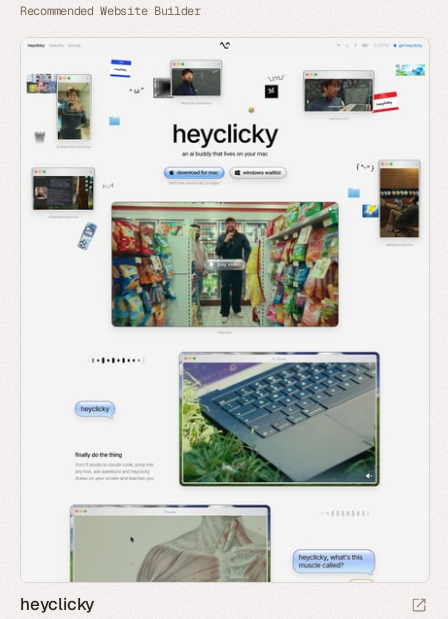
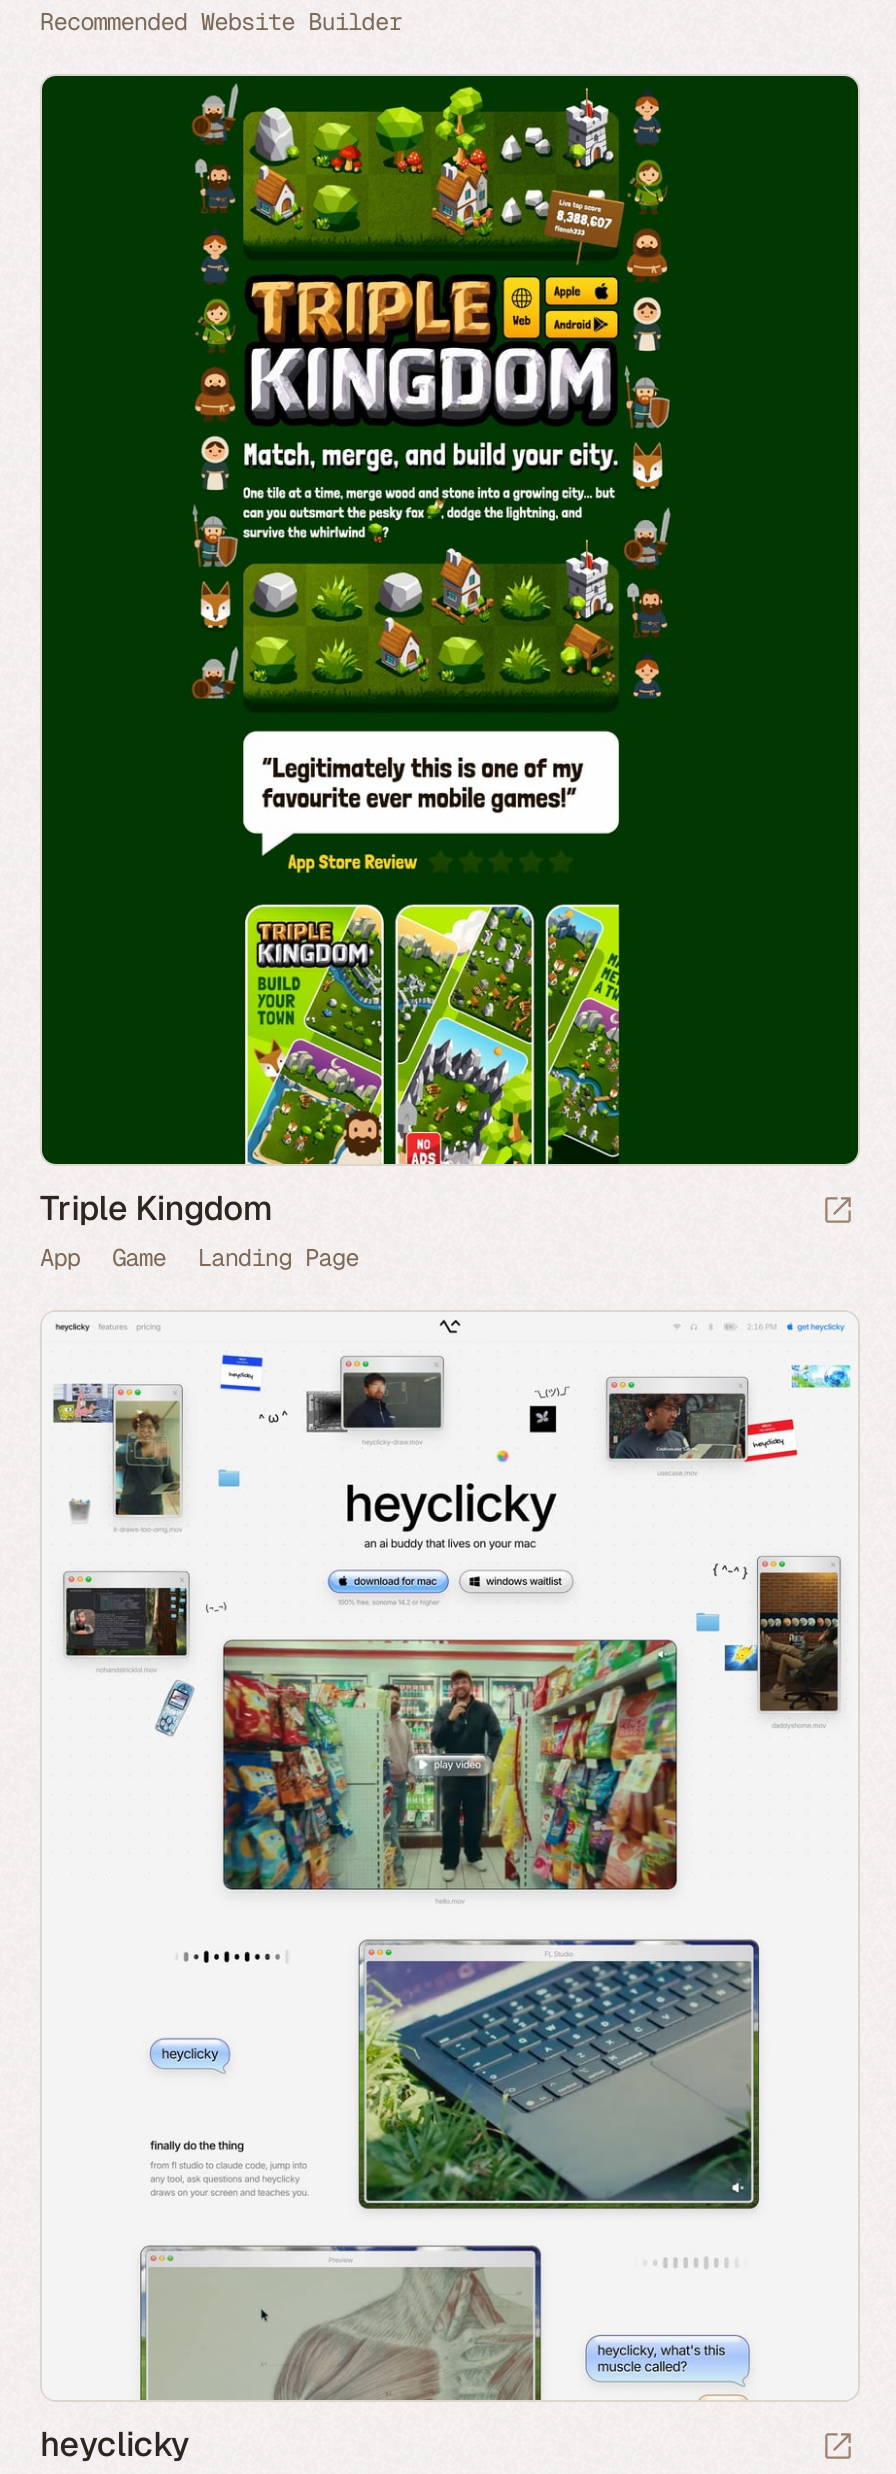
+ [image]
+ Triple Kingdom
+ App
+ Game
+ Landing Page
